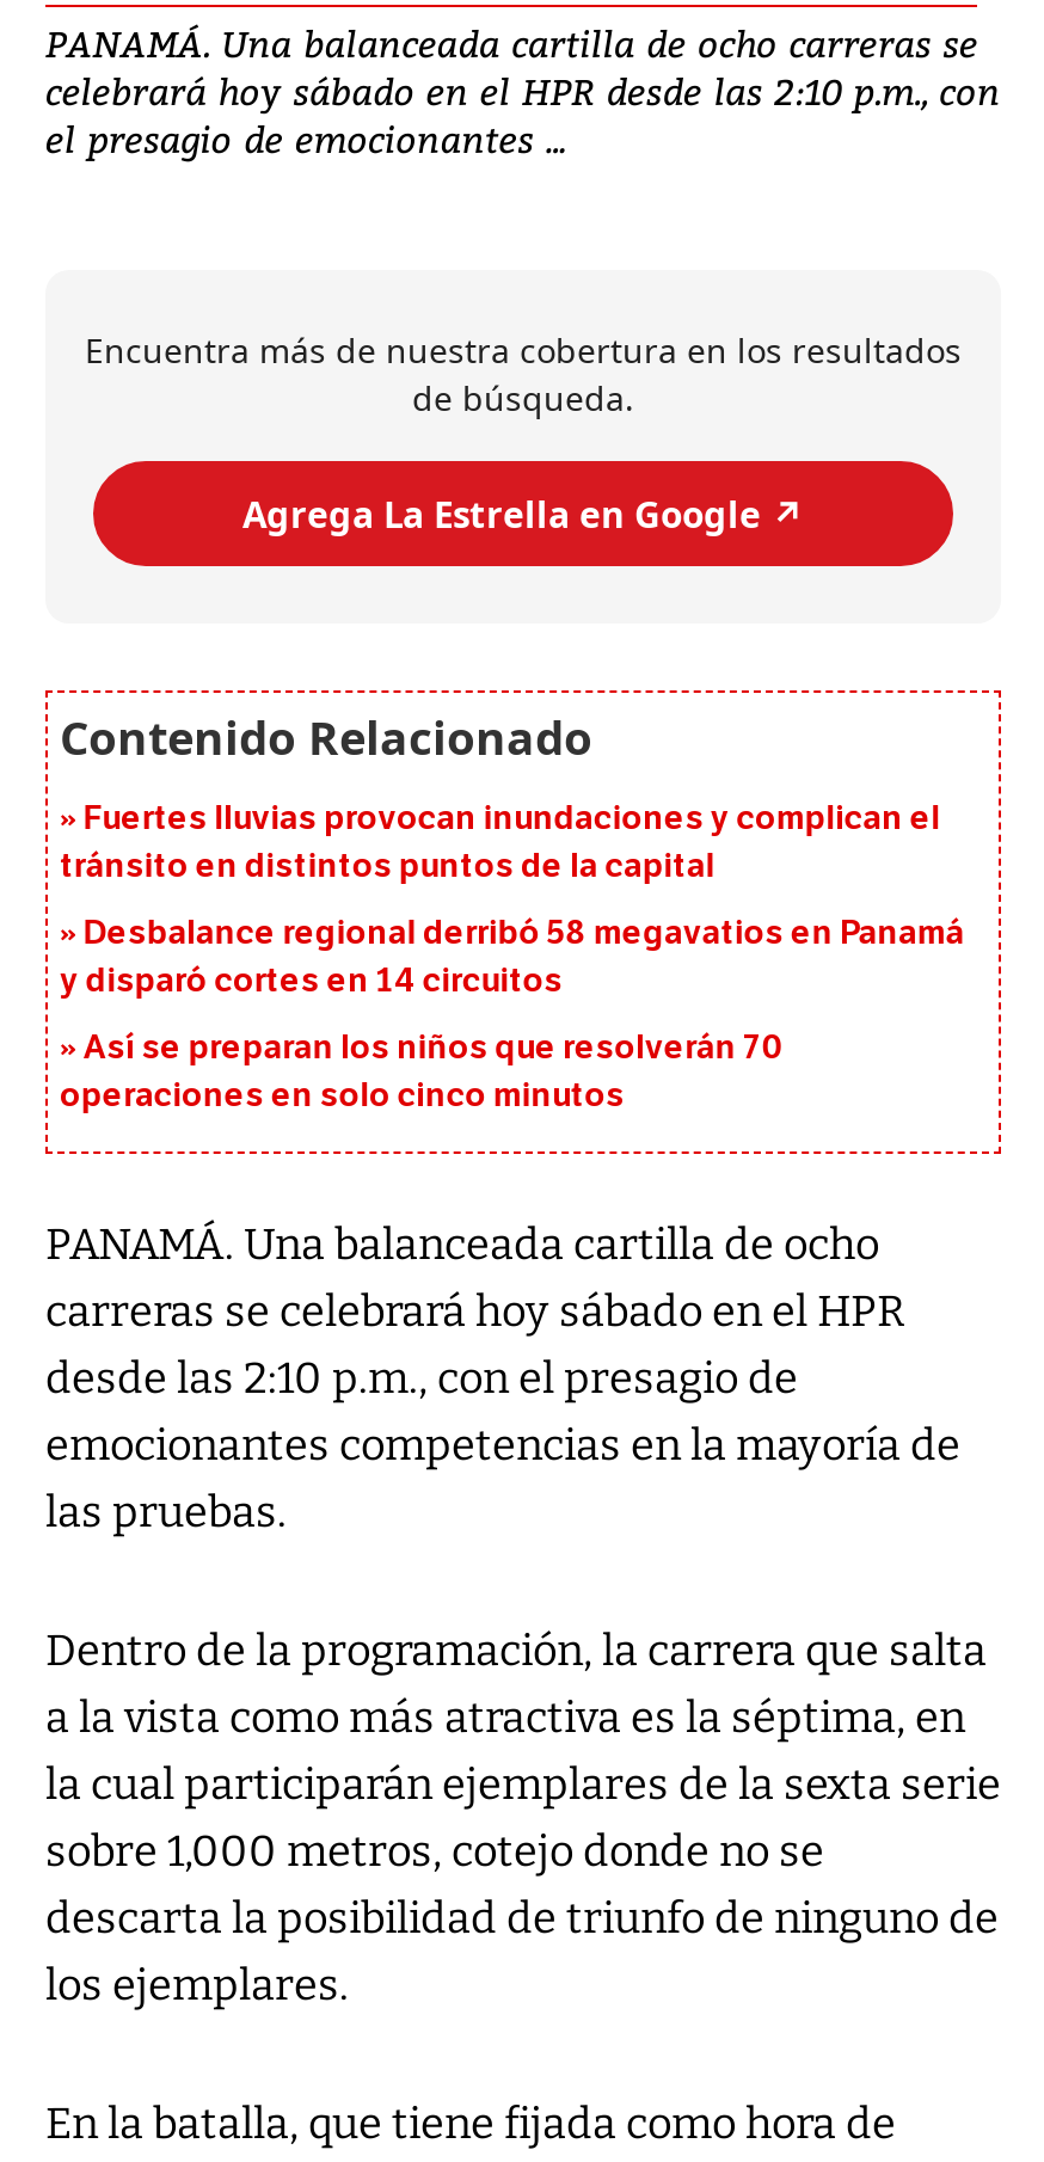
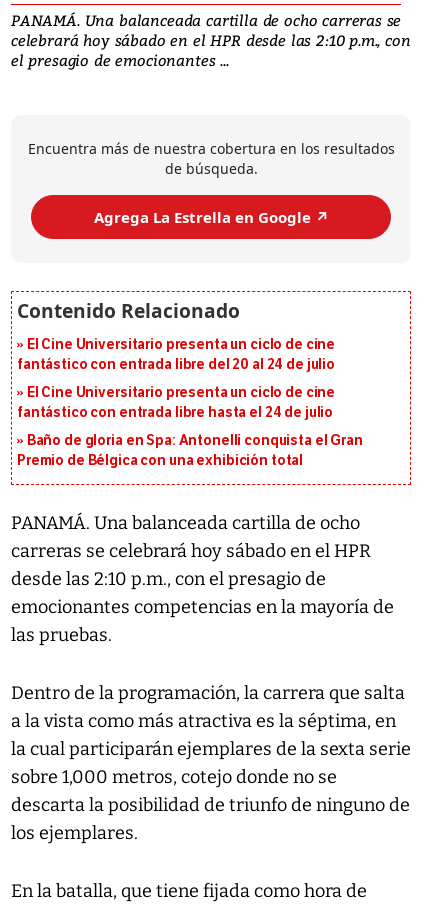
- Fuertes lluvias provocan inundaciones y complican el
- tránsito en distintos puntos de la capital
+ El Cine Universitario presenta un ciclo de cine
+ fantástico con entrada libre del 20 al 24 de julio

- Desbalance regional derribó 58 megavatios en Panamá
- y disparó cortes en 14 circuitos
+ El Cine Universitario presenta un ciclo de cine
+ fantástico con entrada libre hasta el 24 de julio

- Así se preparan los niños que resolverán 70
- operaciones en solo cinco minutos
+ Baño de gloria en Spa: Antonelli conquista el Gran
+ Premio de Bélgica con una exhibición total
